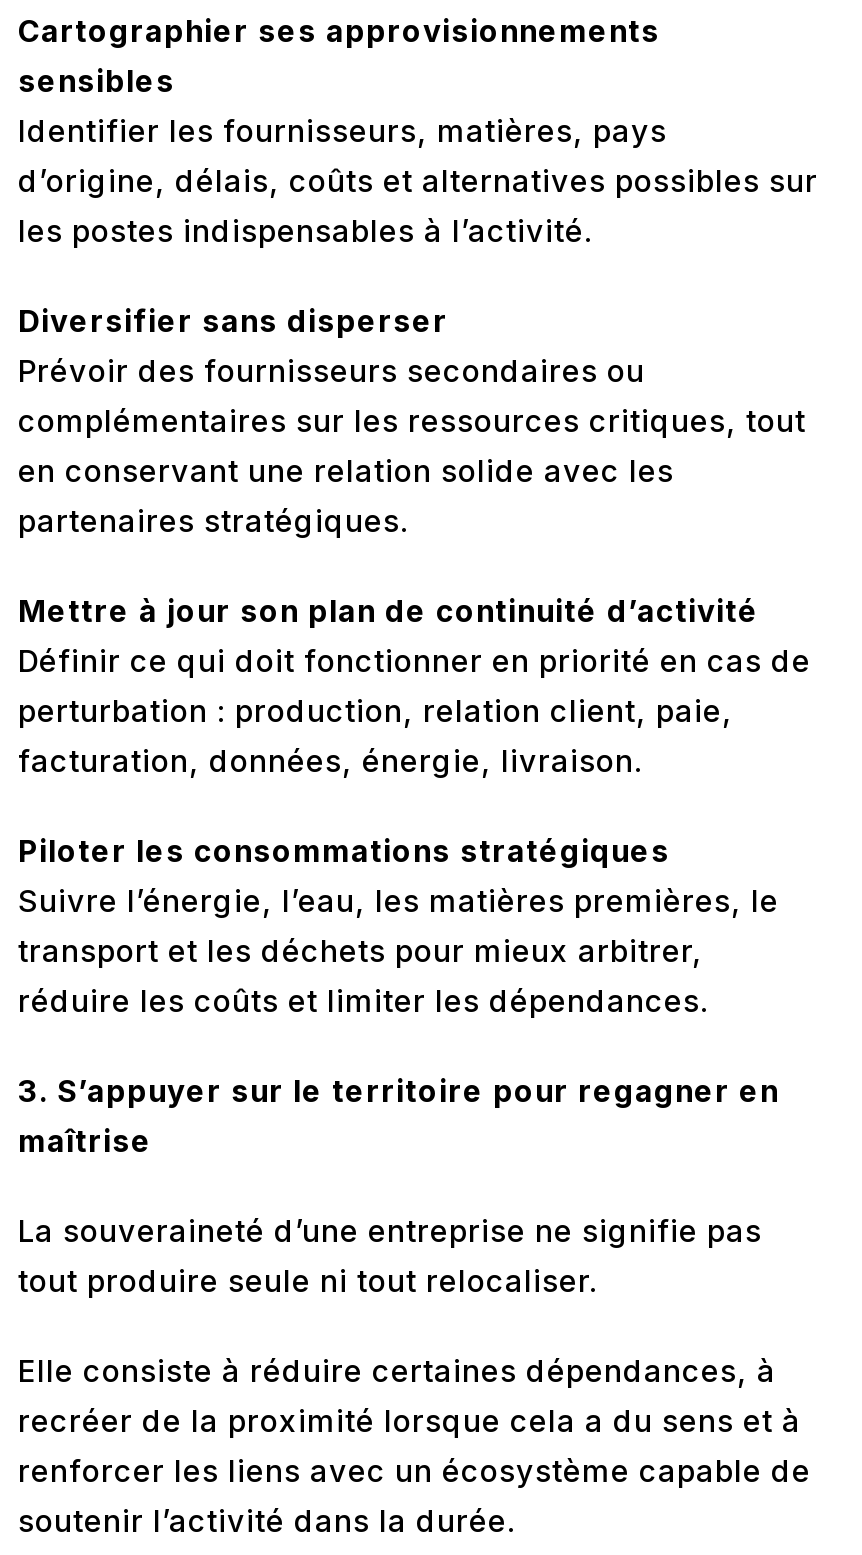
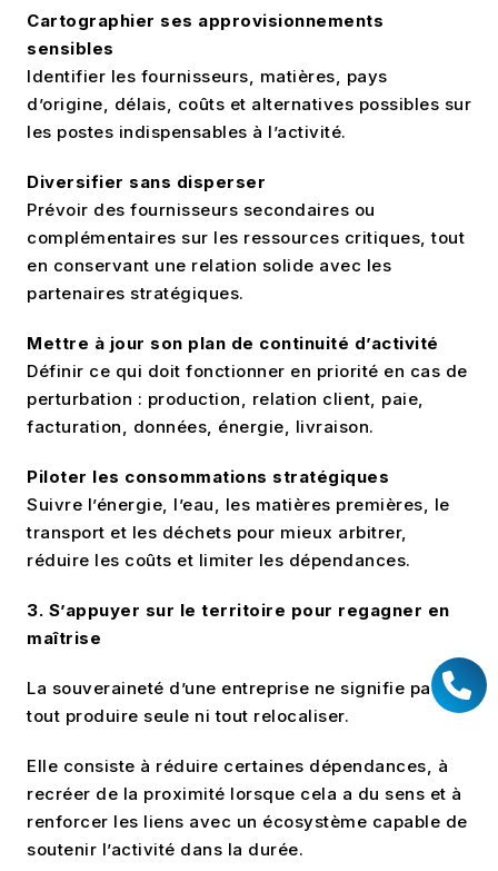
+ [image]
